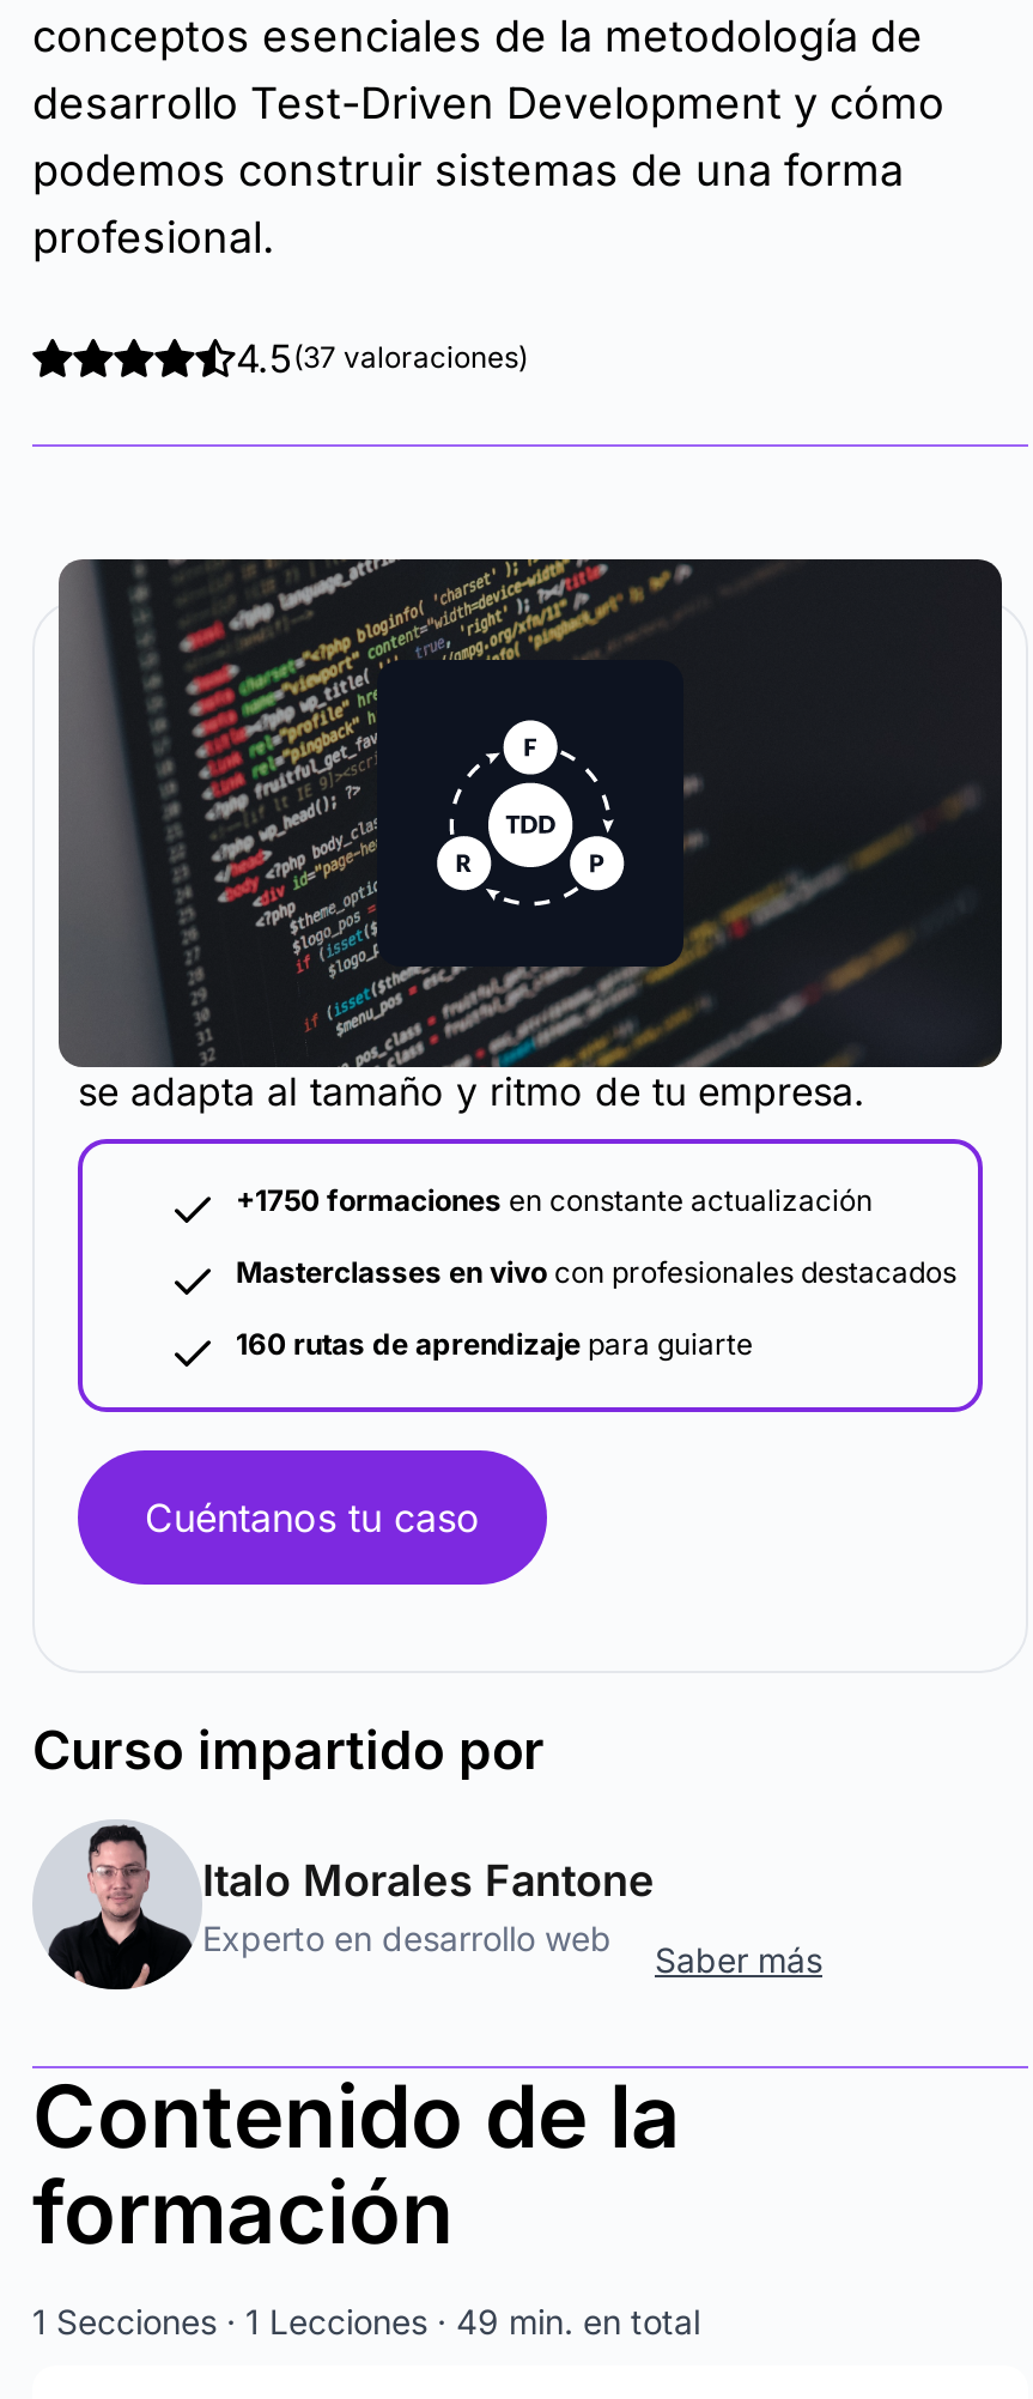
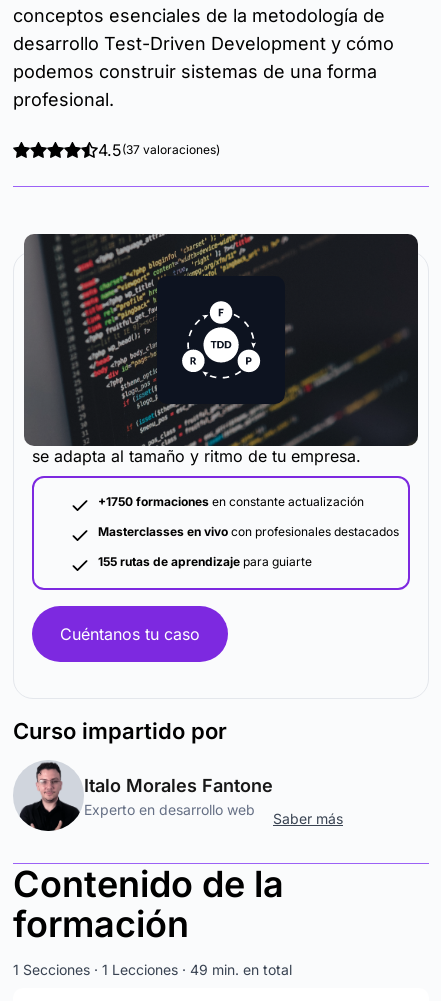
- 160 rutas de aprendizaje para guiarte
+ 155 rutas de aprendizaje para guiarte
